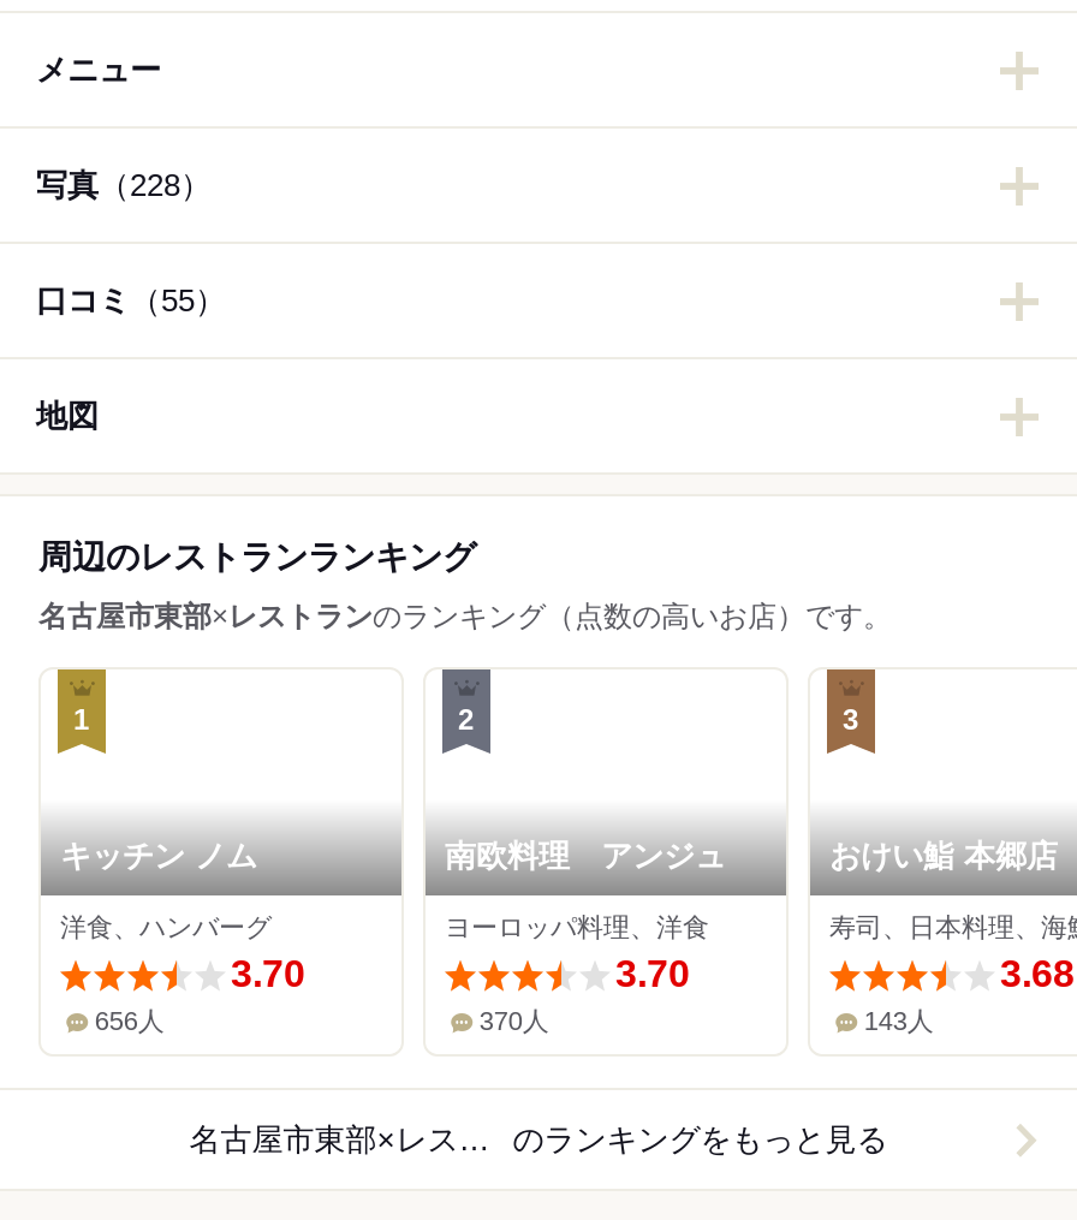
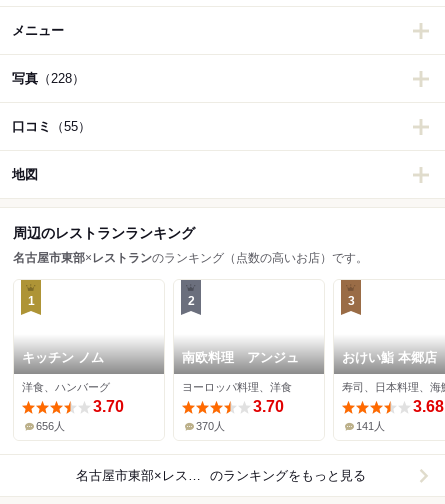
- 143人
+ 141人
